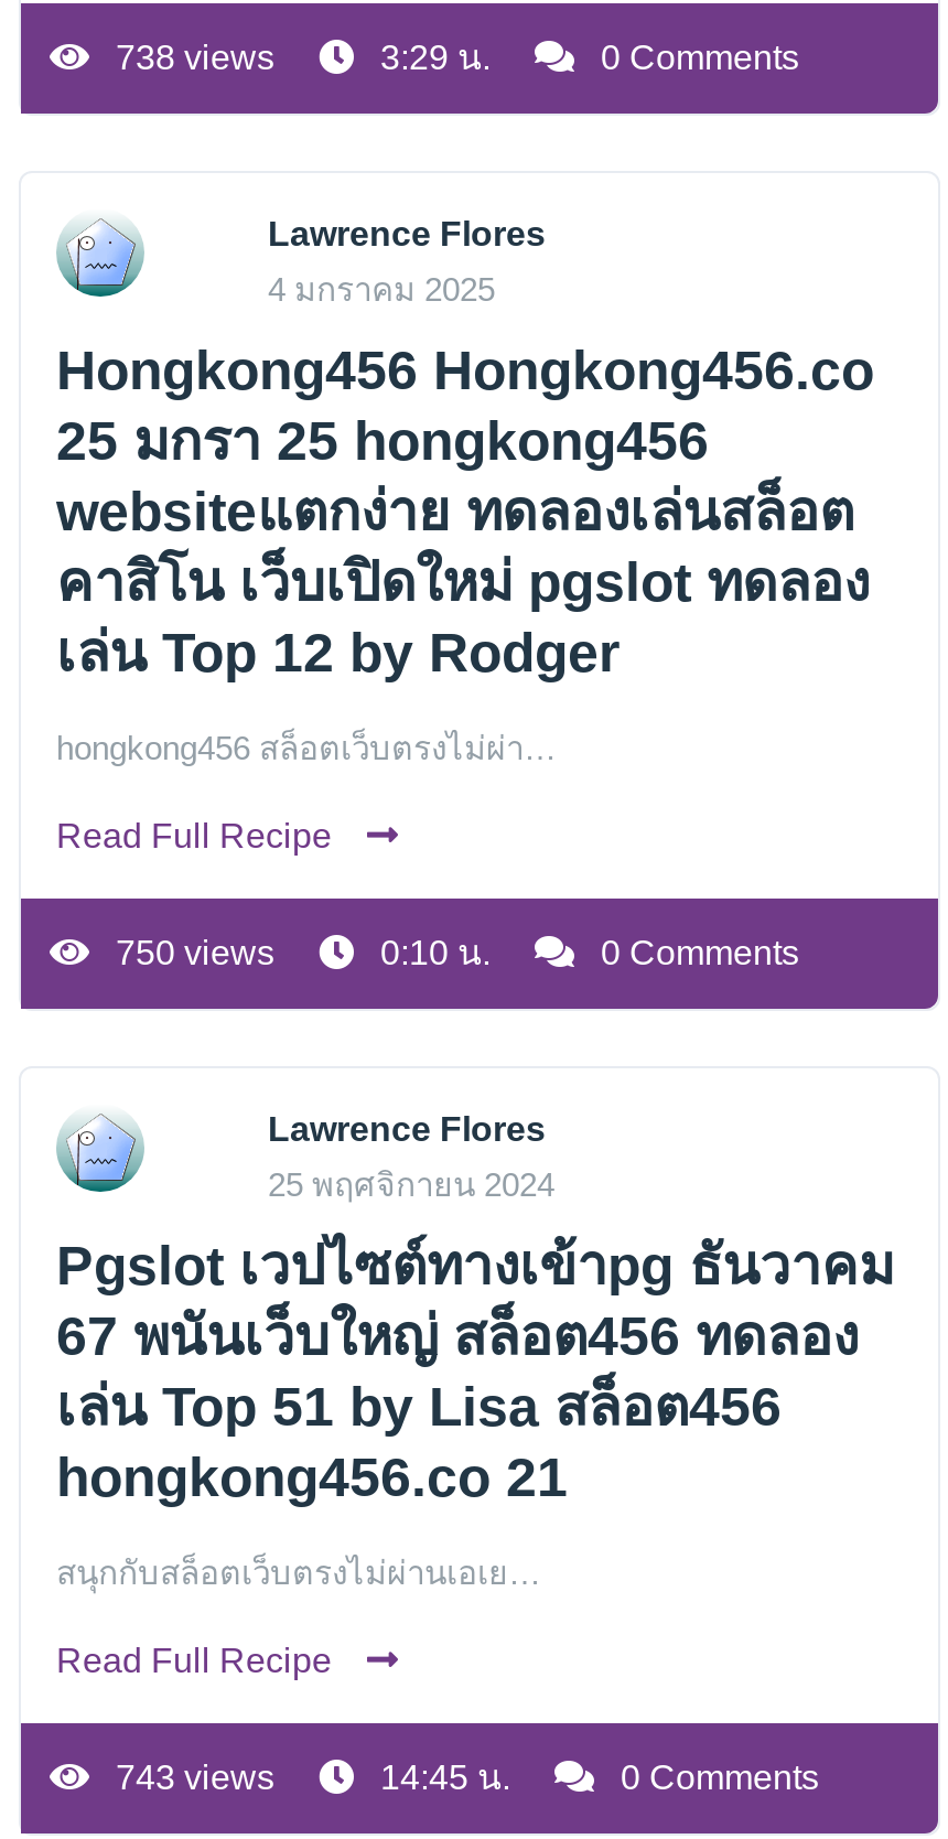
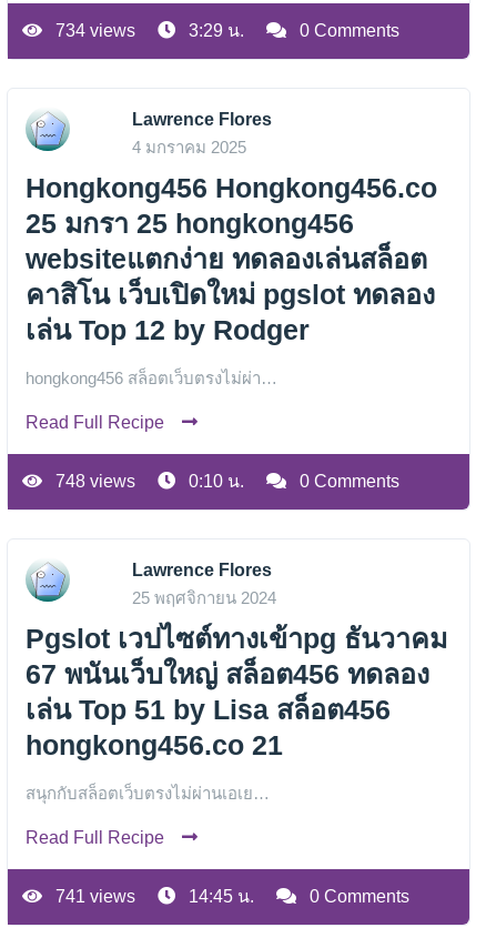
- 738 views
+ 734 views

- 750 views
+ 748 views

- 743 views
+ 741 views
